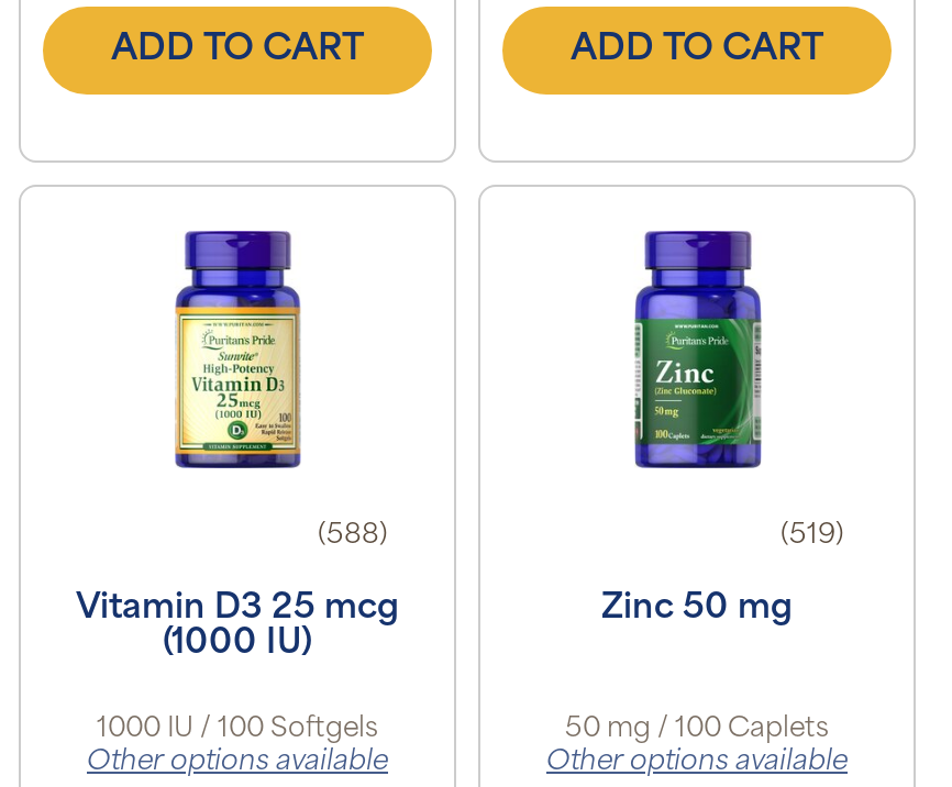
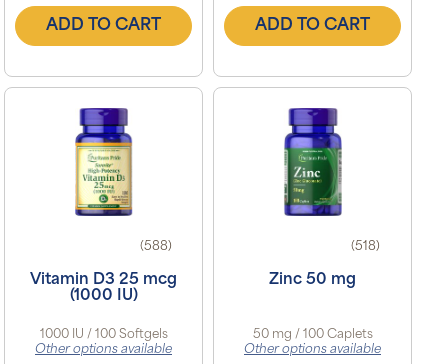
- (519)
+ (518)
